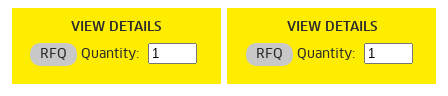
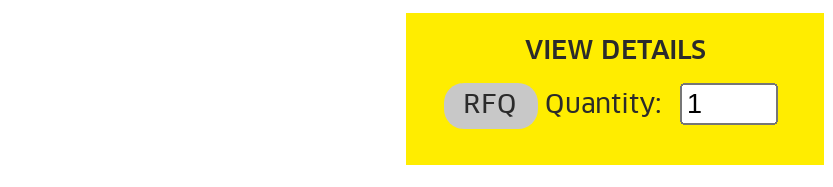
- [image]
- VIEW DETAILS
- RFQ
- Quantity:
